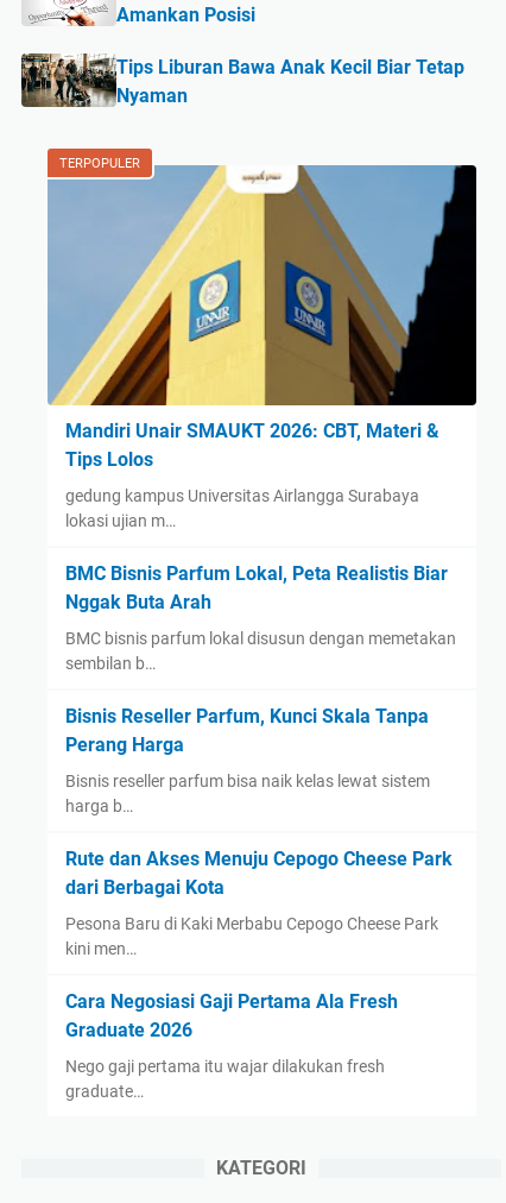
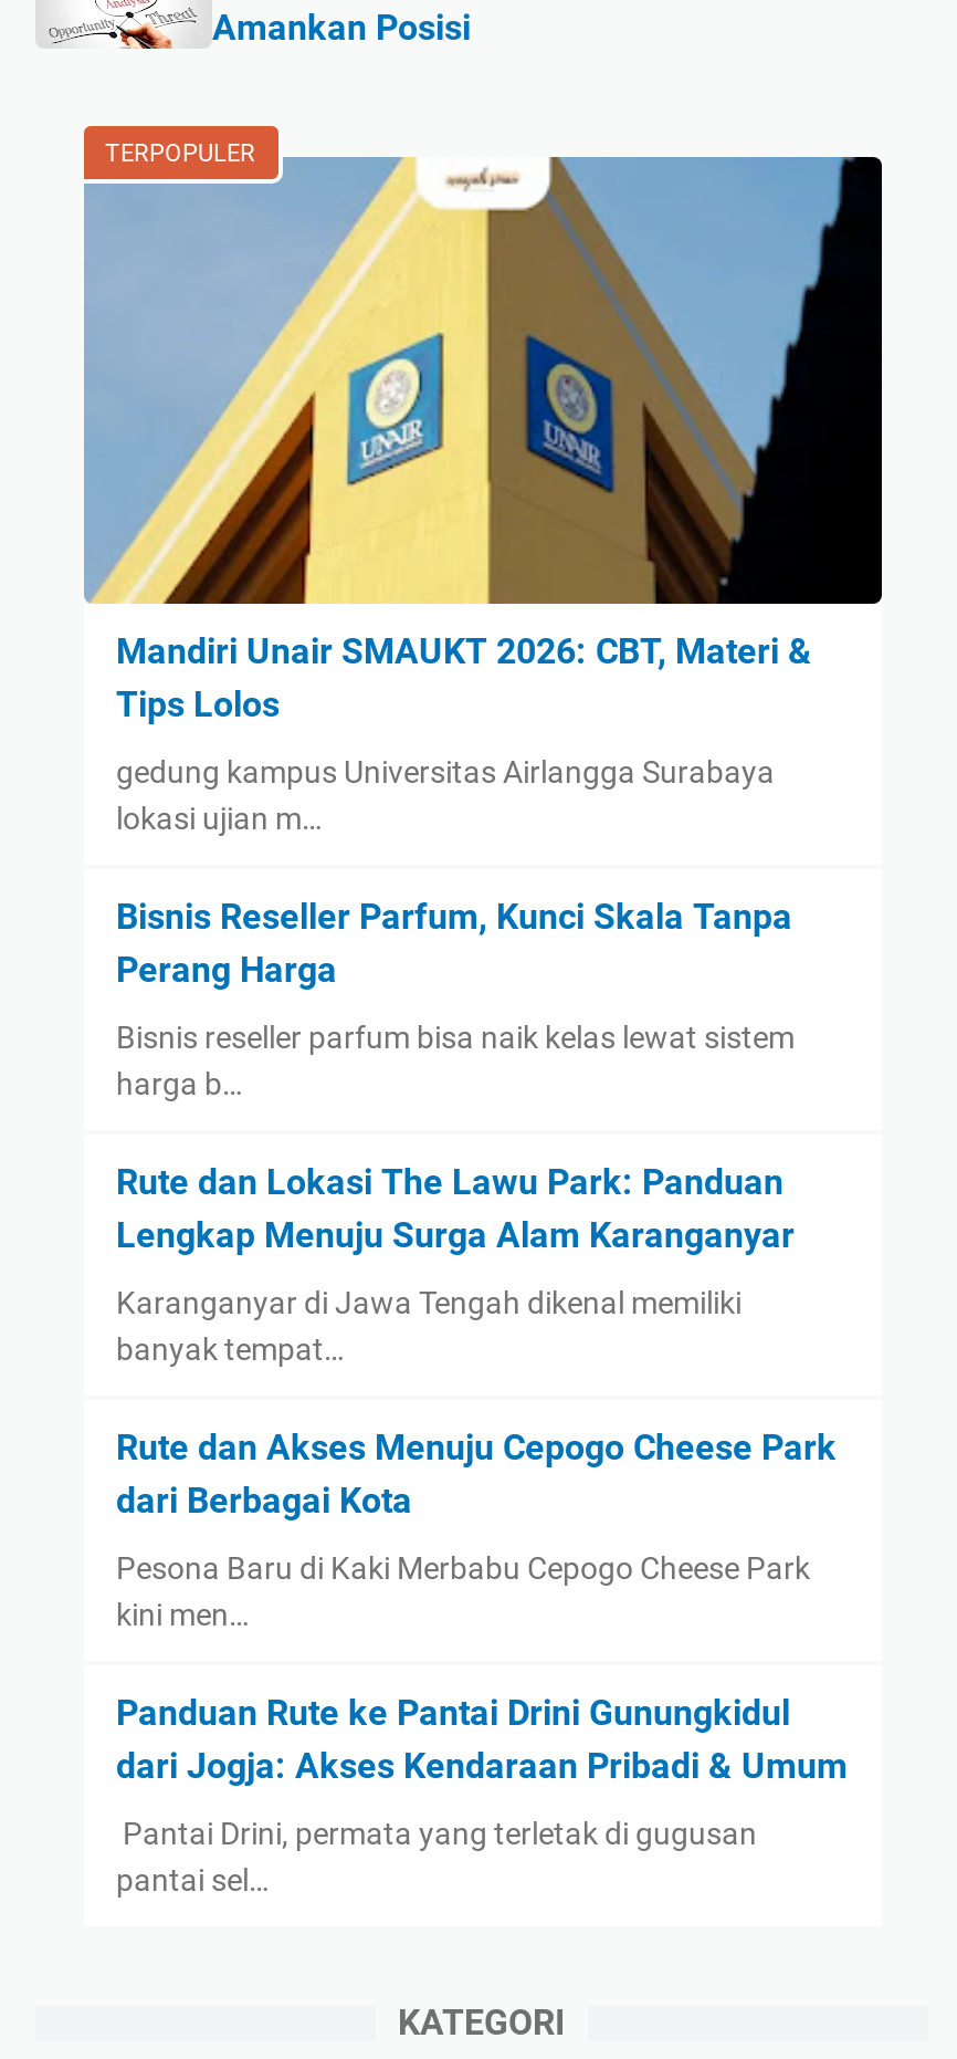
- [image]
- Tips Liburan Bawa Anak Kecil Biar Tetap
- Nyaman

- BMC Bisnis Parfum Lokal, Peta Realistis Biar
- Nggak Buta Arah
- BMC bisnis parfum lokal disusun dengan memetakan
- sembilan b…

moved up: Bisnis Reseller Parfum, Kunci Skala Tanpa | Perang Harga | Bisnis reseller parfum bisa naik kelas lewat sistem | harga b…

+ Rute dan Lokasi The Lawu Park: Panduan
+ Lengkap Menuju Surga Alam Karanganyar
+ Karanganyar di Jawa Tengah dikenal memiliki
+ banyak tempat…

- Cara Negosiasi Gaji Pertama Ala Fresh
- Graduate 2026
+ Panduan Rute ke Pantai Drini Gunungkidul
+ dari Jogja: Akses Kendaraan Pribadi & Umum

- Nego gaji pertama itu wajar dilakukan fresh
- graduate…
+ Pantai Drini, permata yang terletak di gugusan
+ pantai sel…
